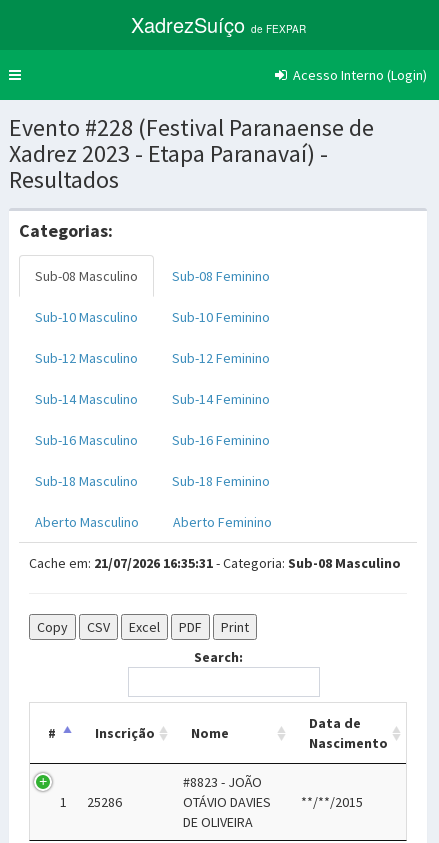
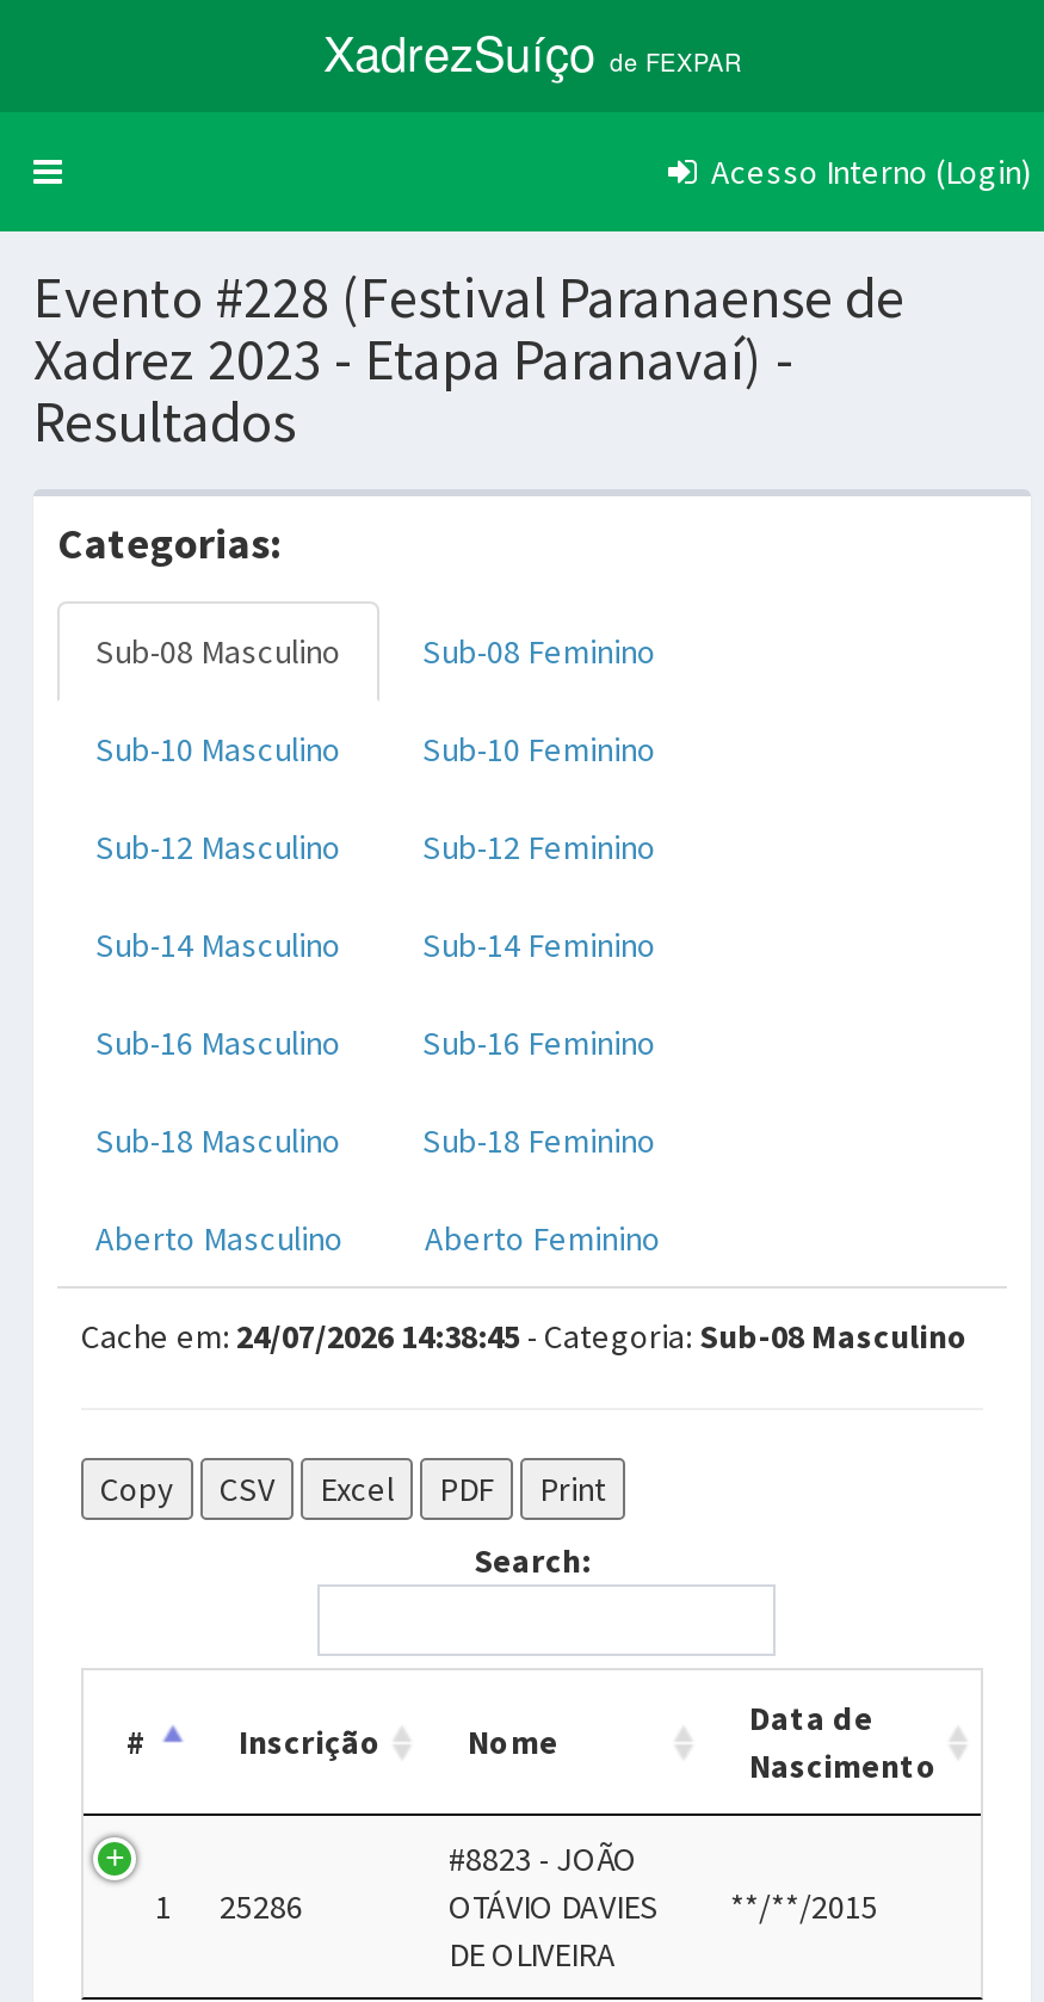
- Cache em: 21/07/2026 16:35:31 - Categoria: Sub-08 Masculino
+ Cache em: 24/07/2026 14:38:45 - Categoria: Sub-08 Masculino
